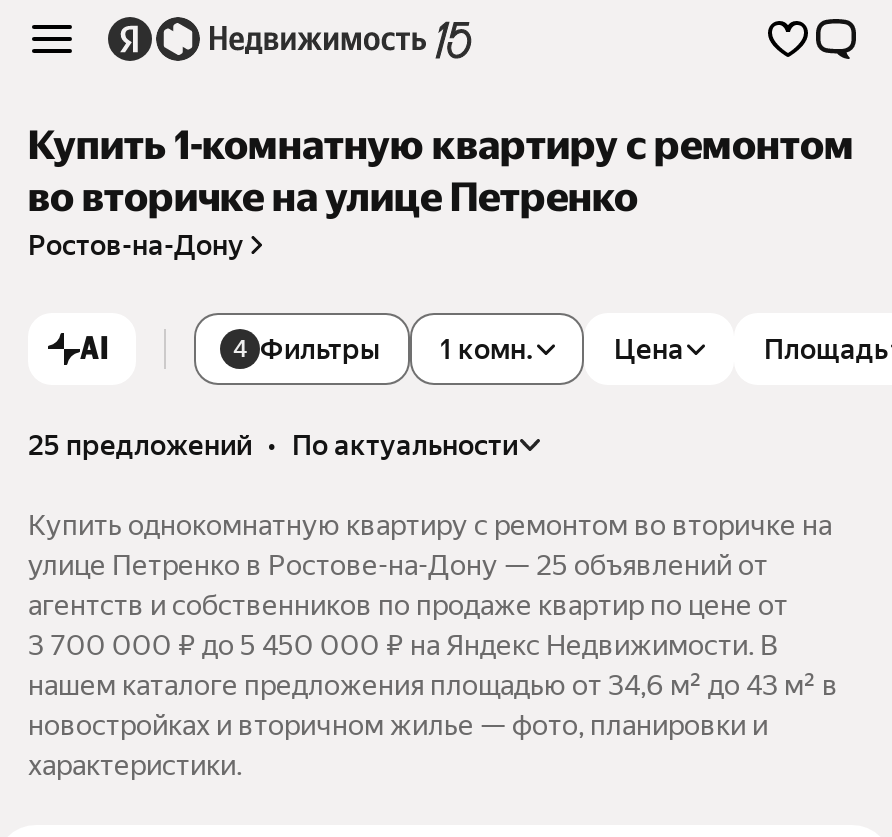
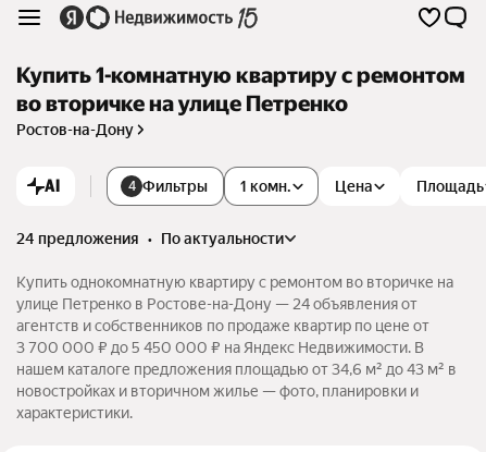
- 25 предложений • по актуальности
+ 24 предложения • по актуальности

- улице Петренко в Ростове-на-Дону — 25 объявлений от
+ улице Петренко в Ростове-на-Дону — 24 объявления от
